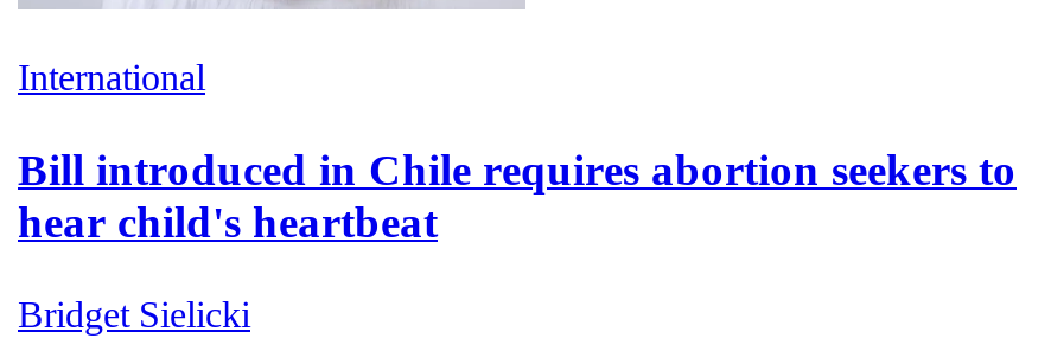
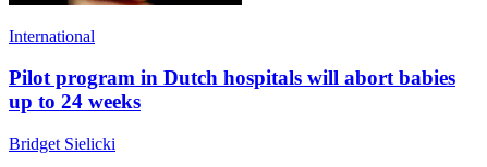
- Bill introduced in Chile requires abortion seekers to
- hear child's heartbeat
+ Pilot program in Dutch hospitals will abort babies
+ up to 24 weeks
